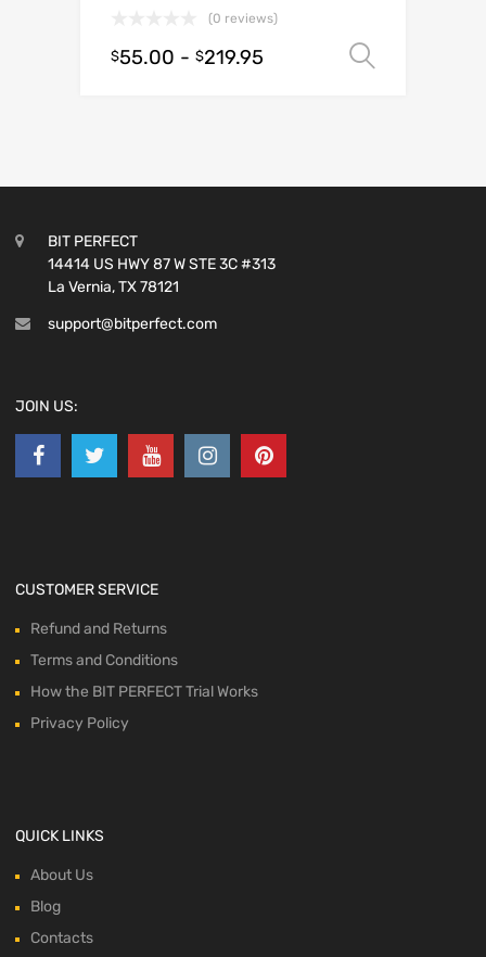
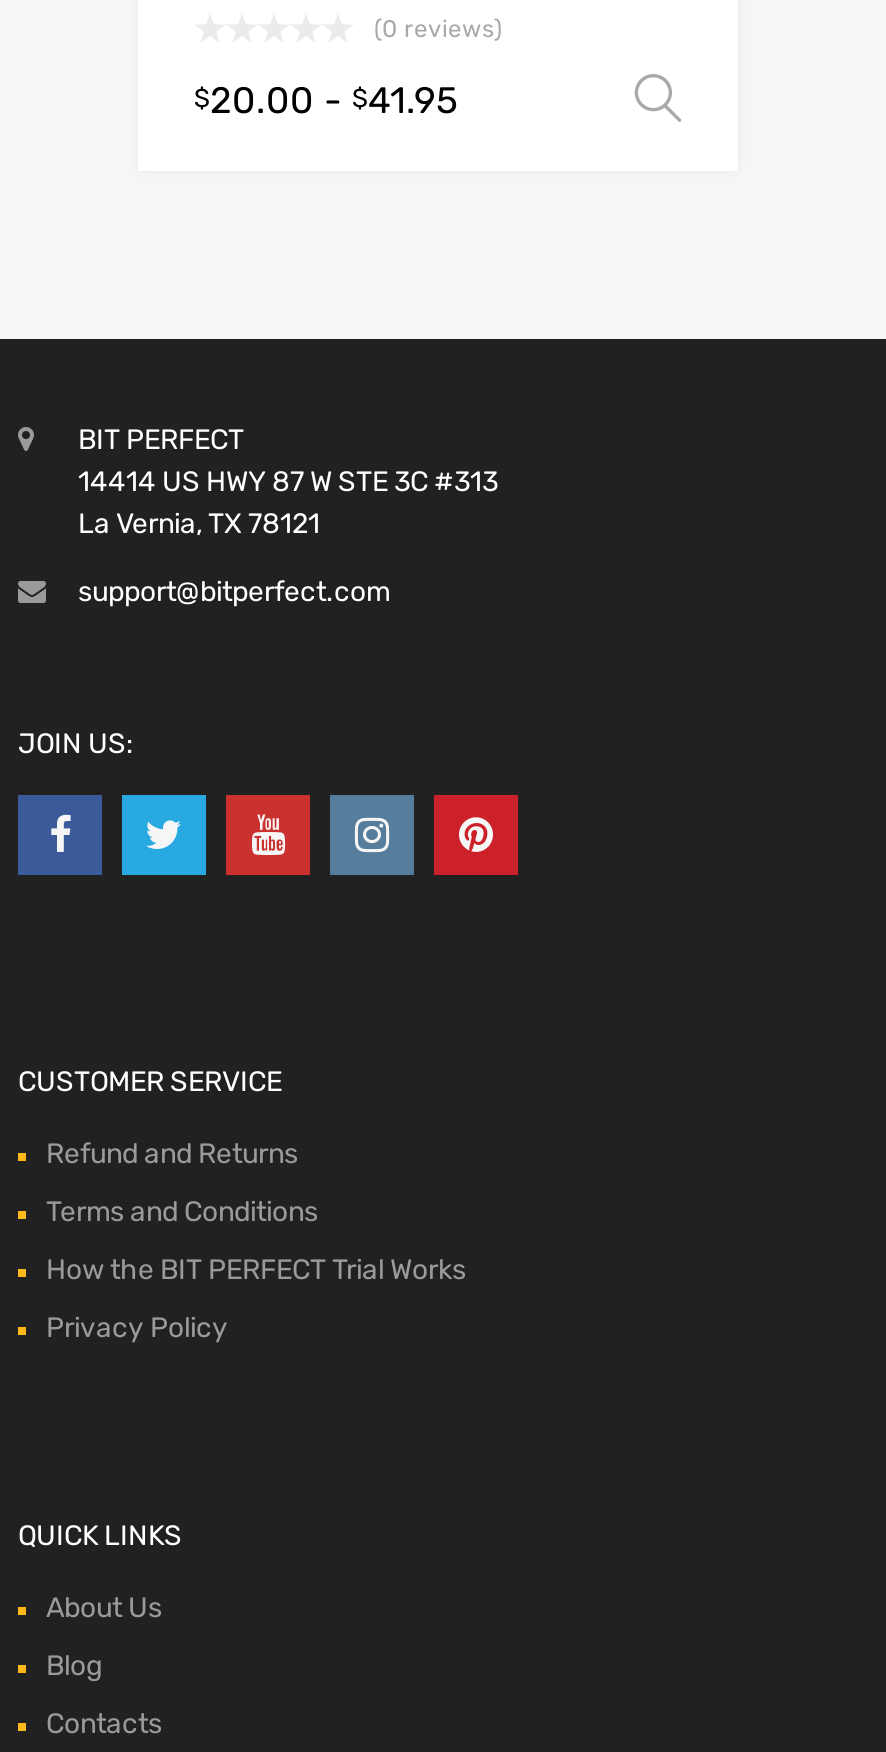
- $55.00 - $219.95
+ $20.00 - $41.95
